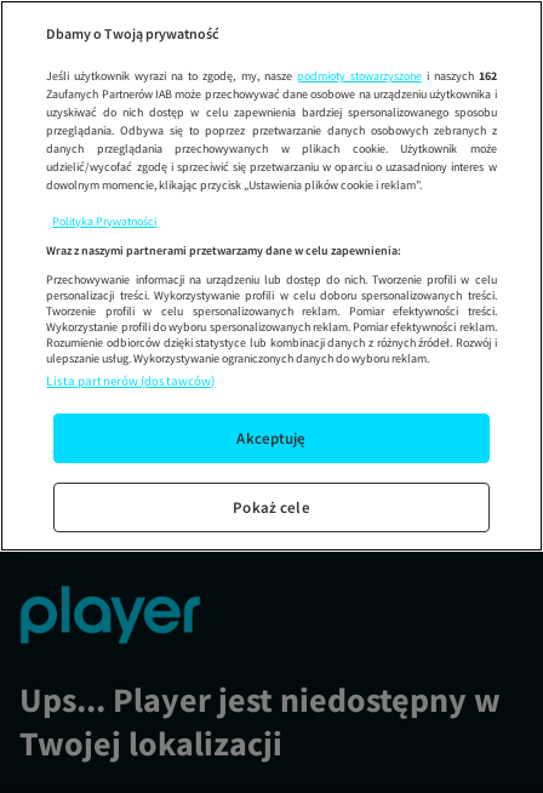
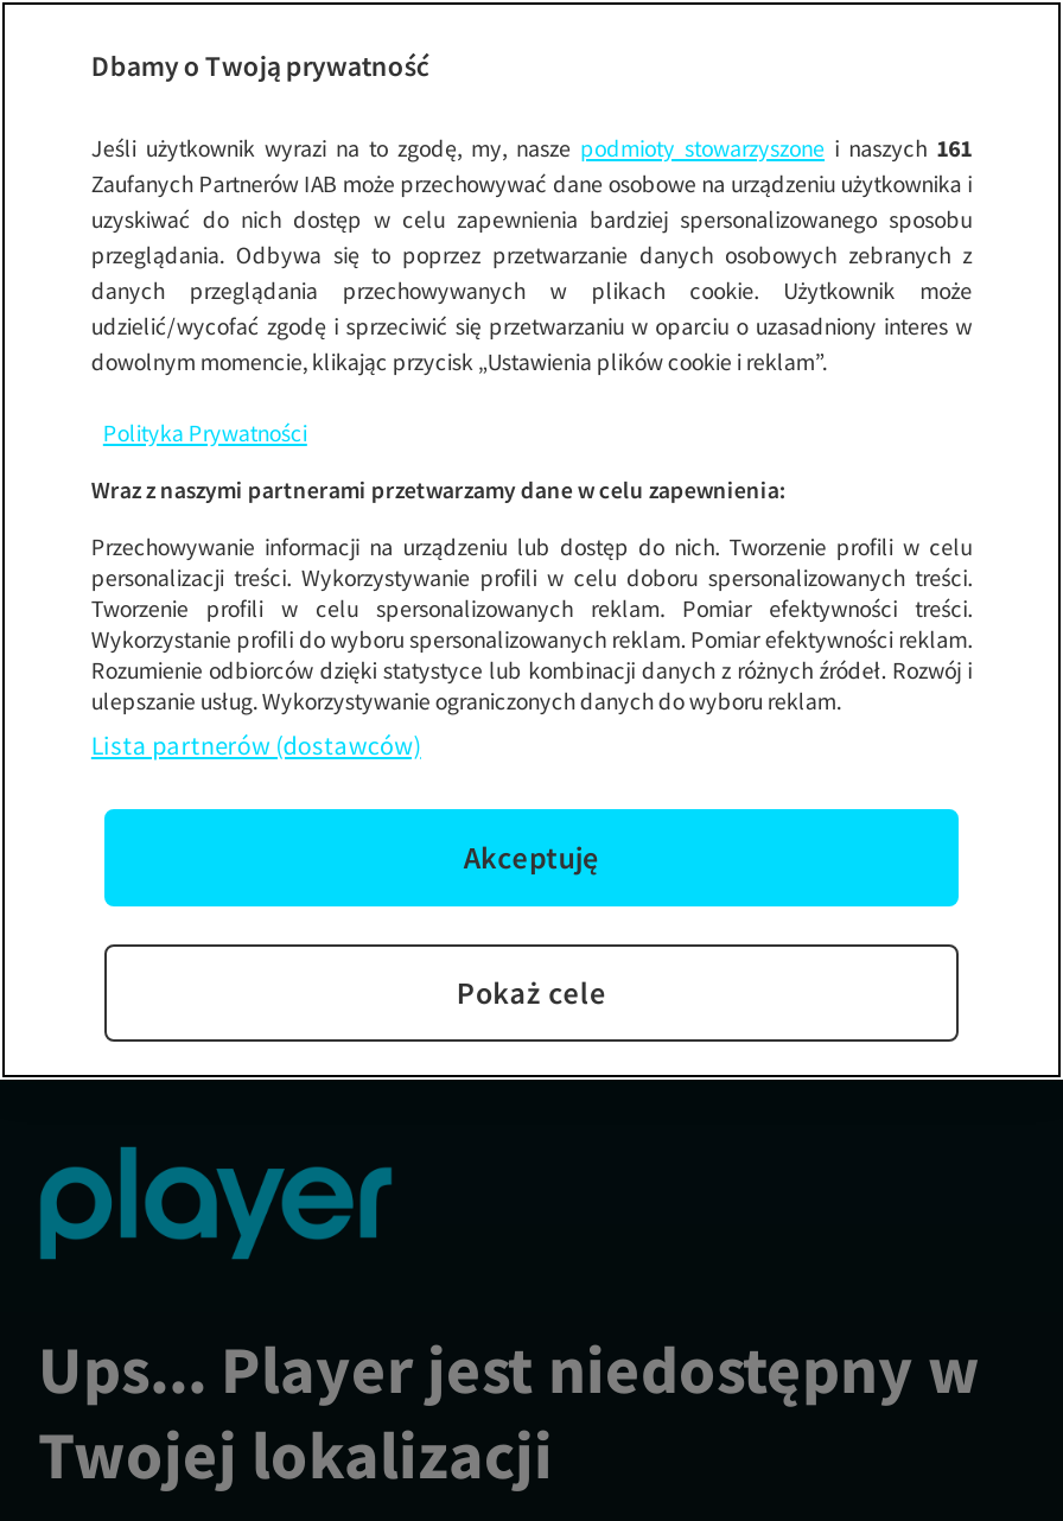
- Jeśli użytkownik wyrazi na to zgodę, my, nasze podmioty stowarzyszone i naszych 162
+ Jeśli użytkownik wyrazi na to zgodę, my, nasze podmioty stowarzyszone i naszych 161
